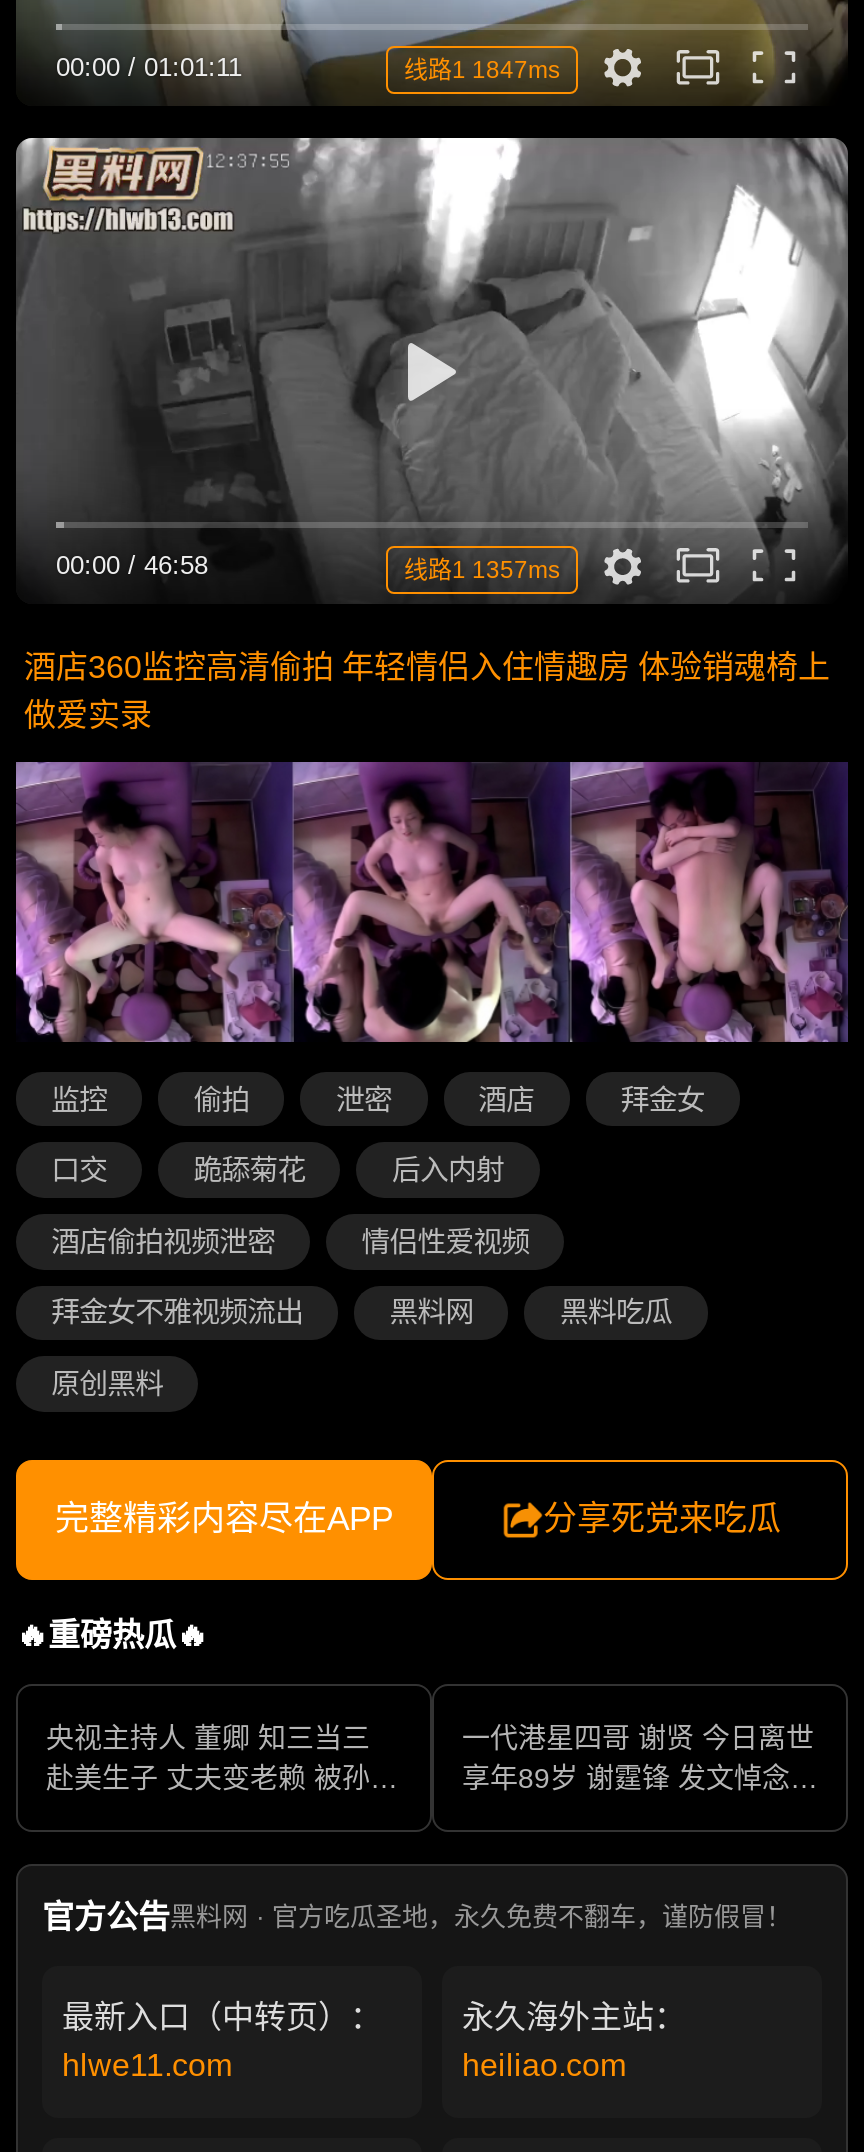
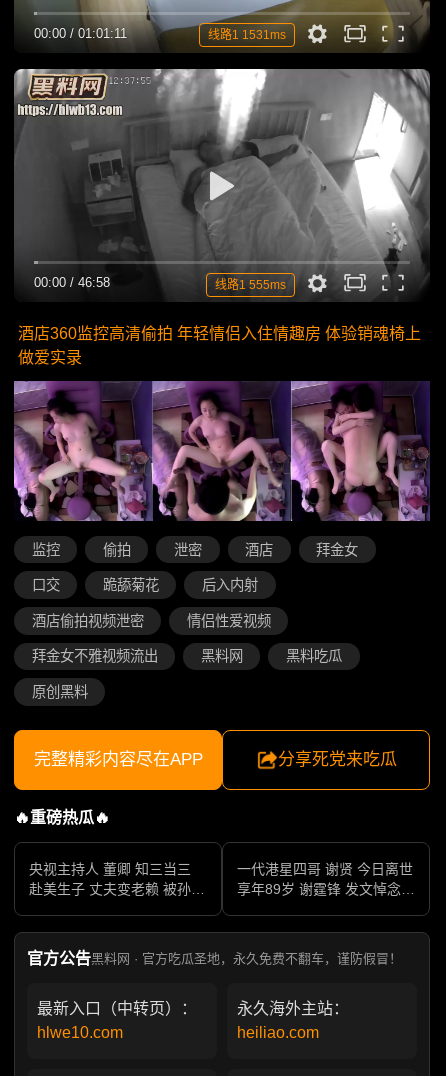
- 线路1 1847ms
+ 线路1 1531ms

- 线路1 1357ms
+ 线路1 555ms

- hlwe11.com
+ hlwe10.com
